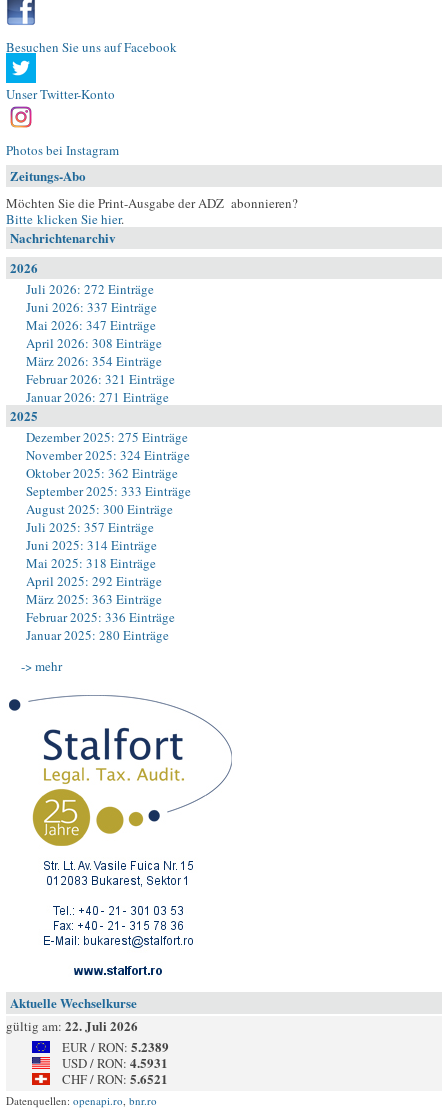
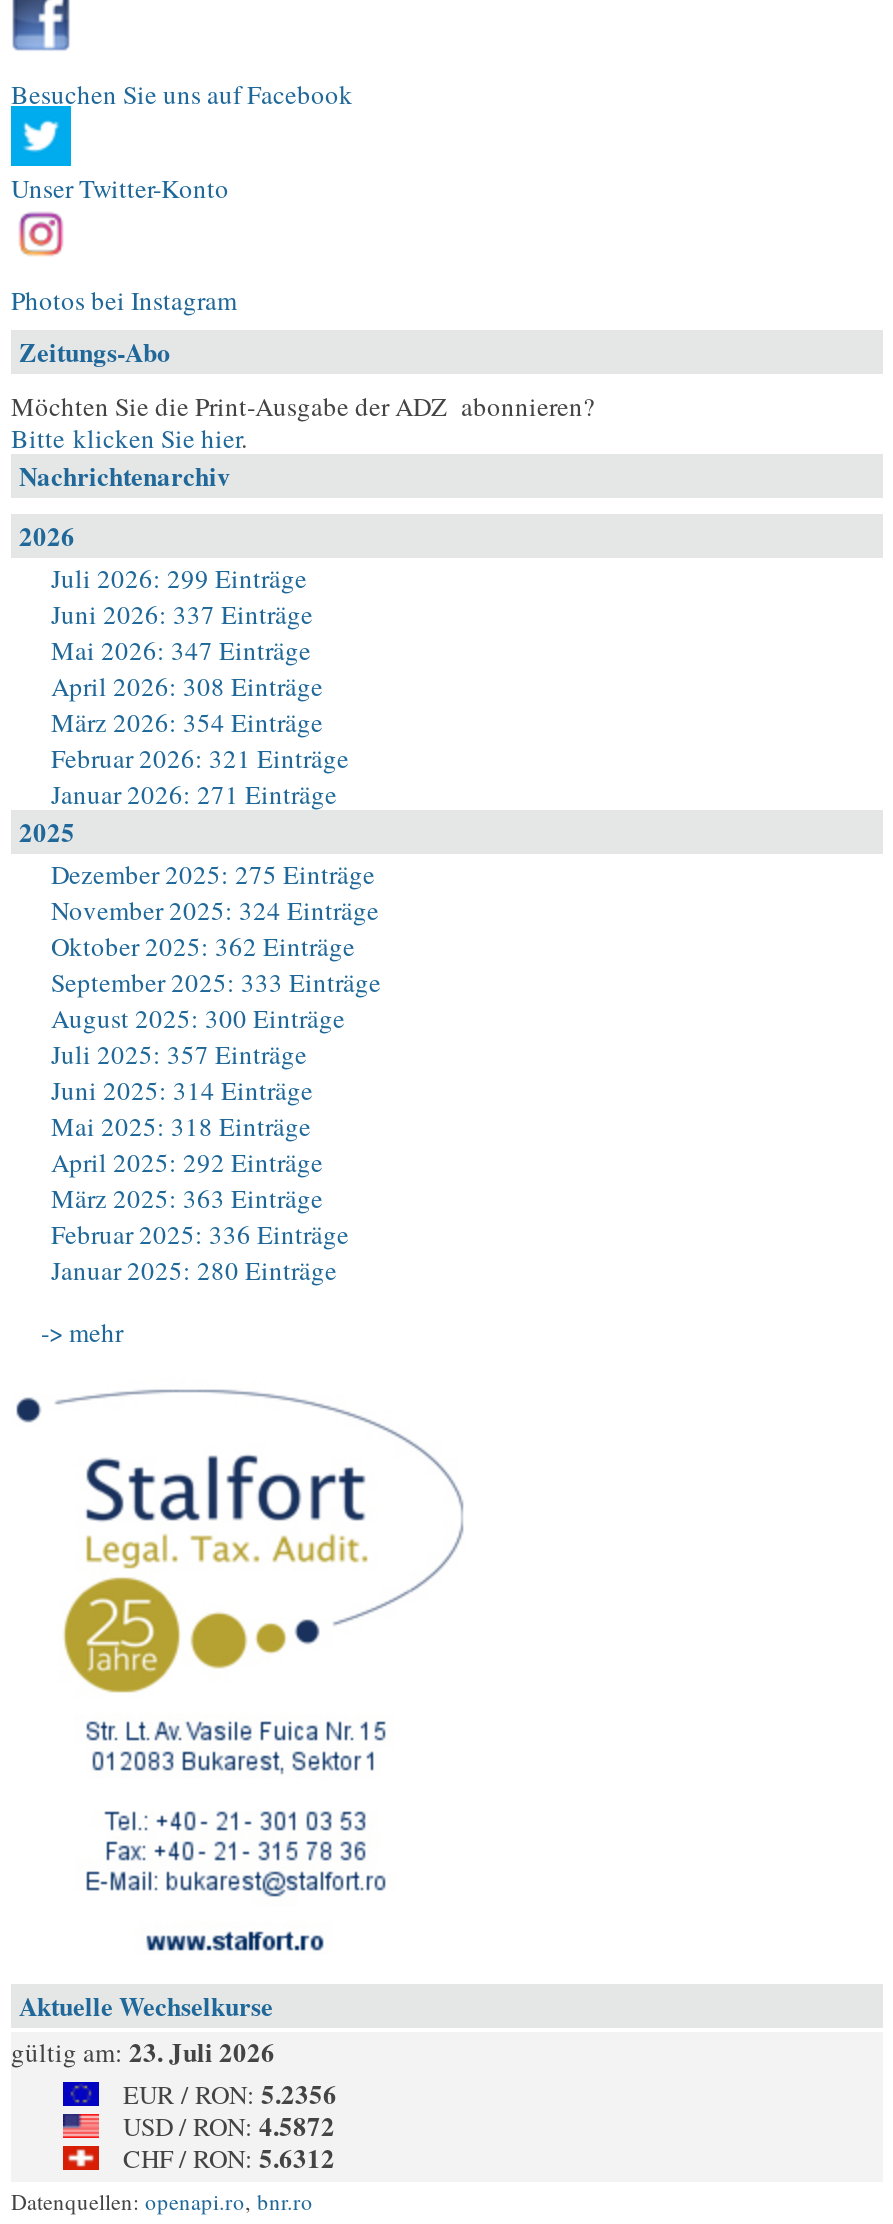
- Juli 2026: 272 Einträge
+ Juli 2026: 299 Einträge

- gültig am: 22. Juli 2026
+ gültig am: 23. Juli 2026

- EUR / RON: 5.2389
+ EUR / RON: 5.2356

- USD / RON: 4.5931
+ USD / RON: 4.5872

- CHF / RON: 5.6521
+ CHF / RON: 5.6312
